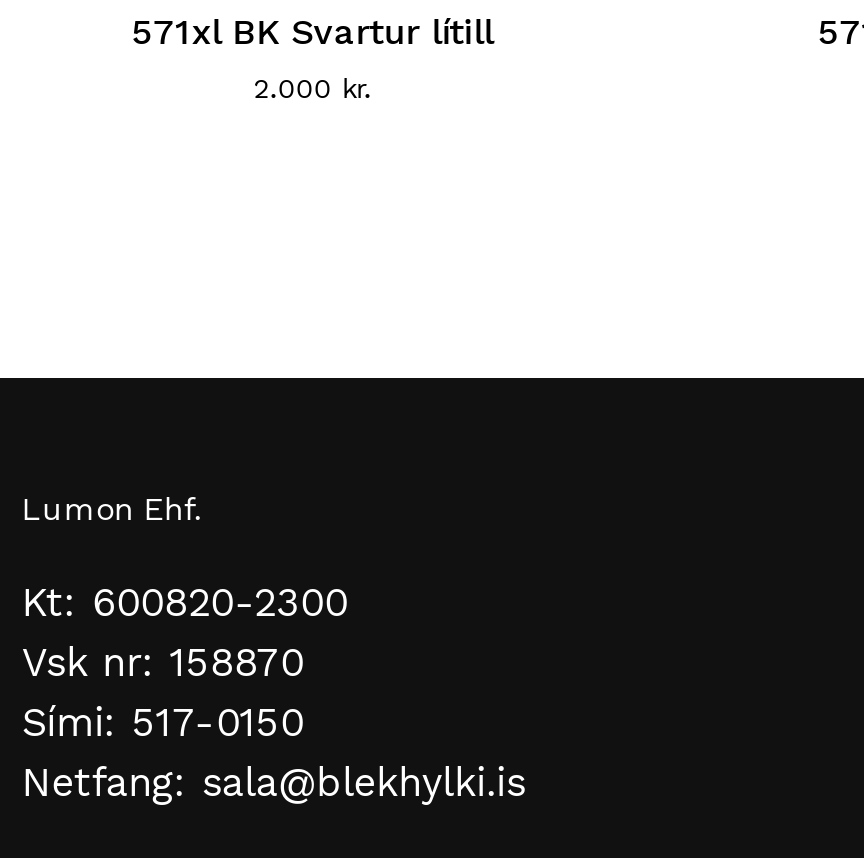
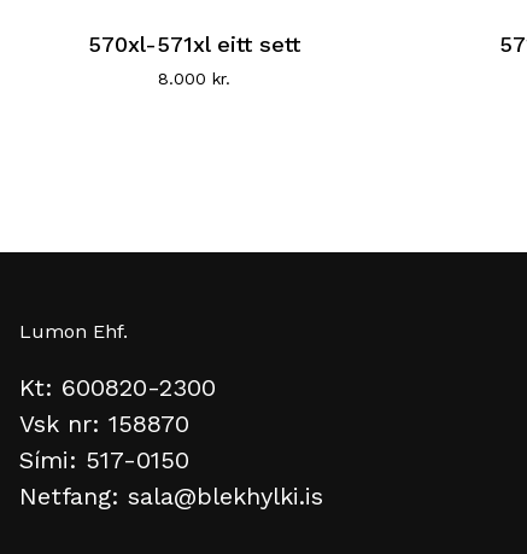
- 571xl BK Svartur lítill
+ 570xl-571xl eitt sett

- 2.000 kr.
+ 8.000 kr.
